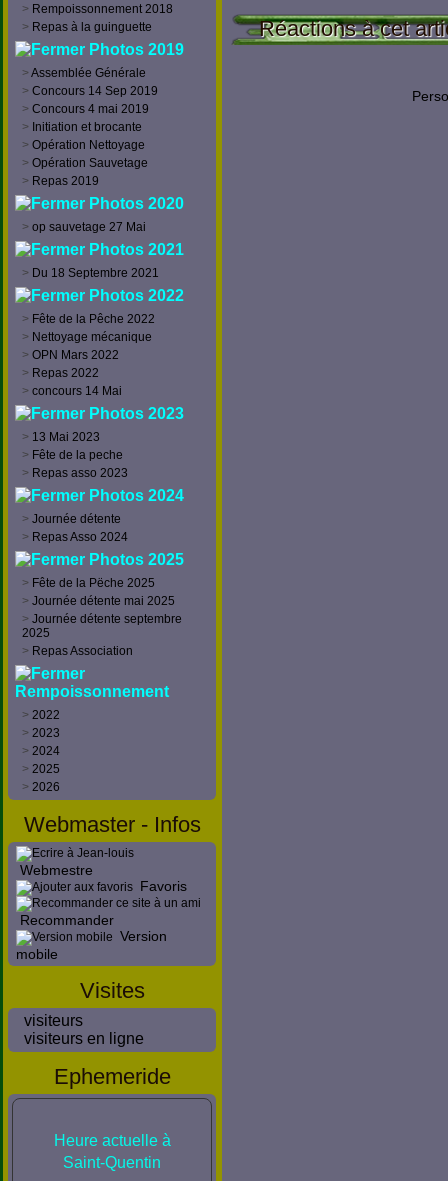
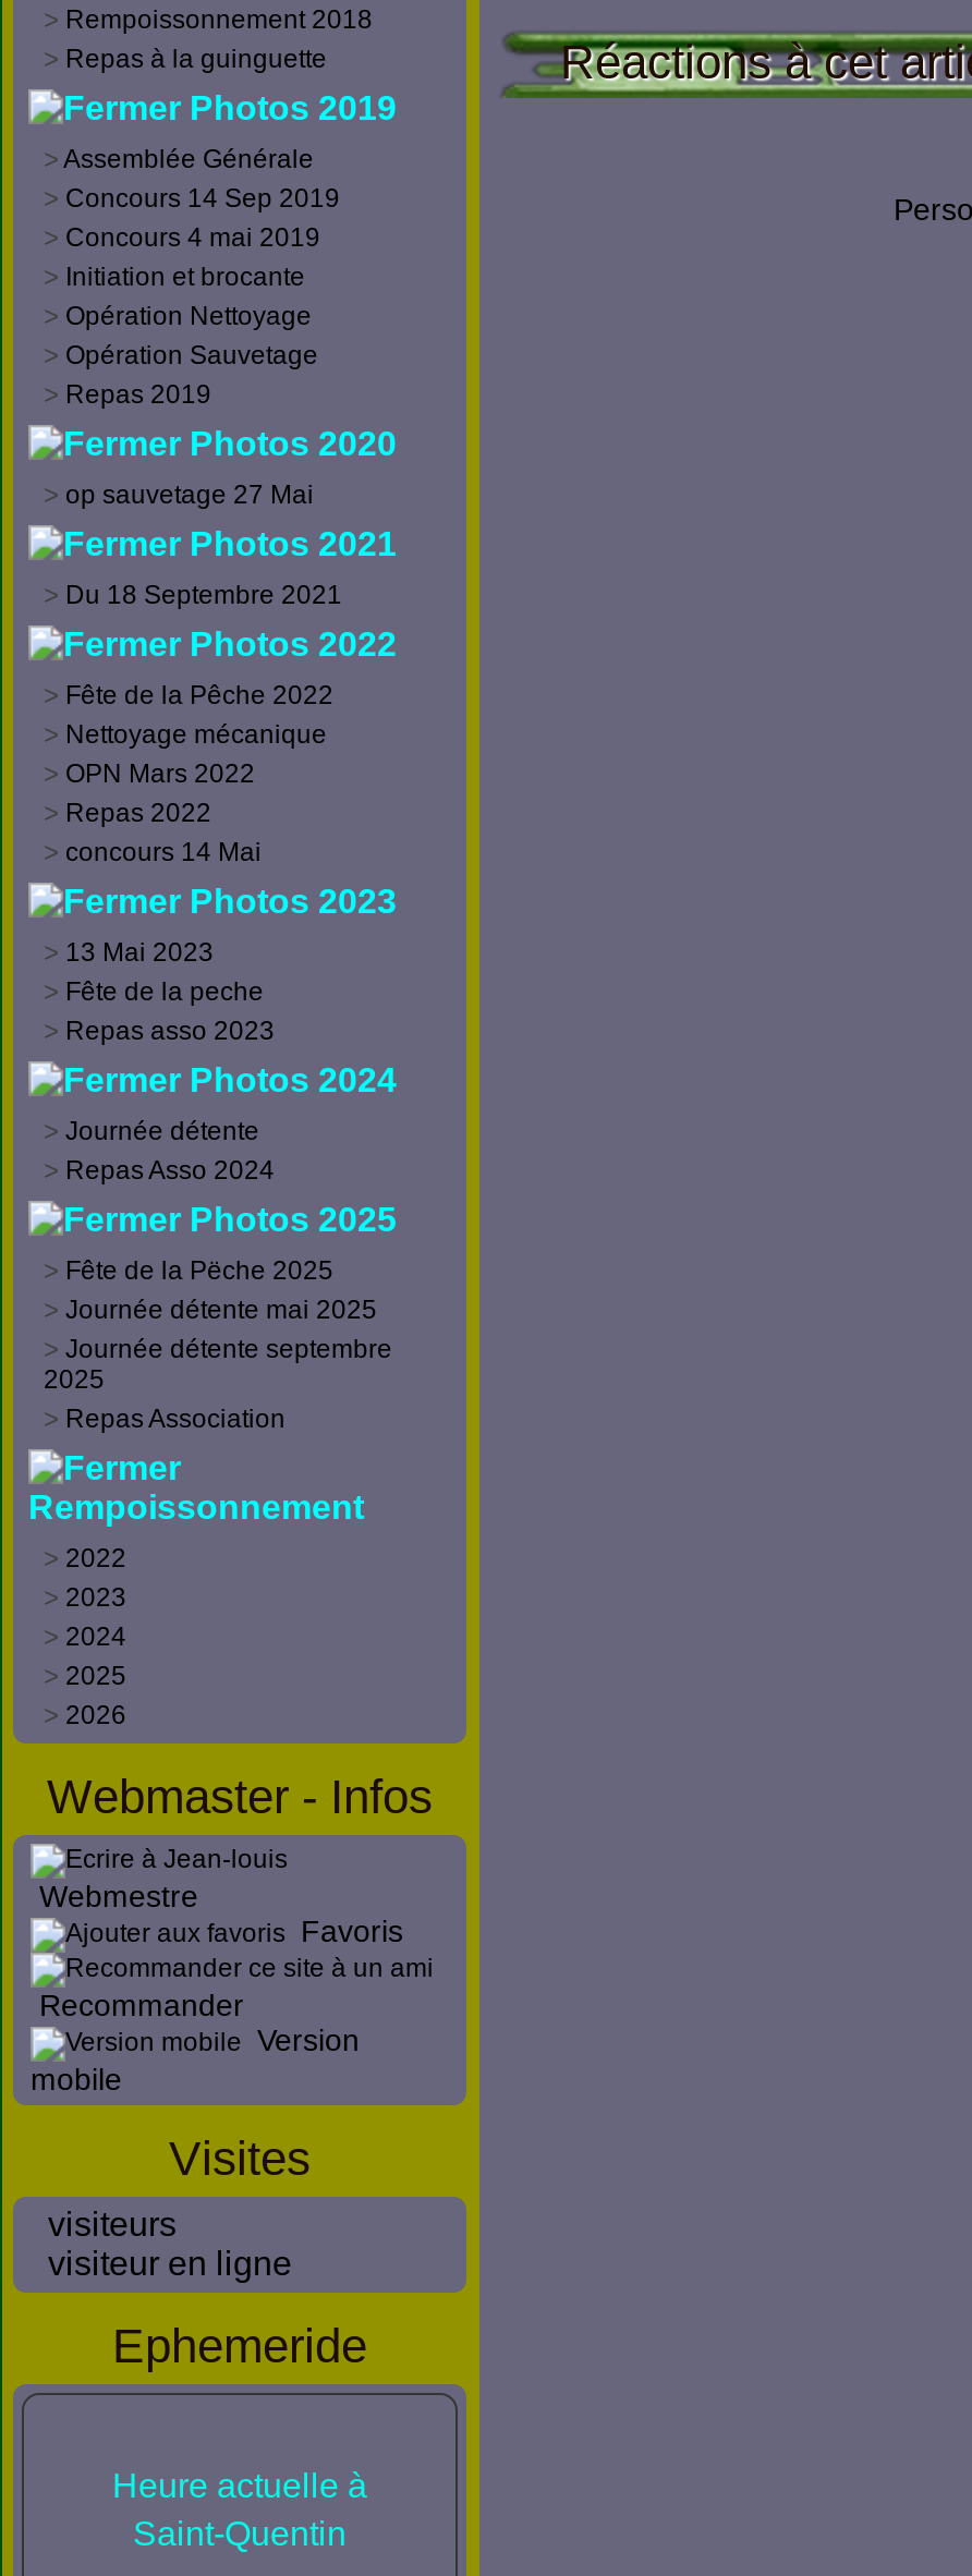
- visiteurs en ligne
+ visiteur en ligne
